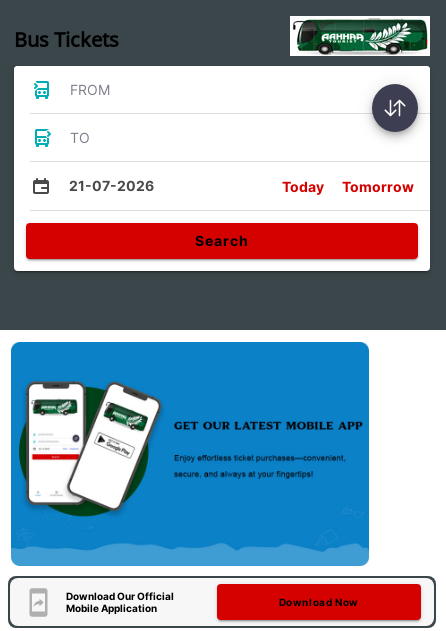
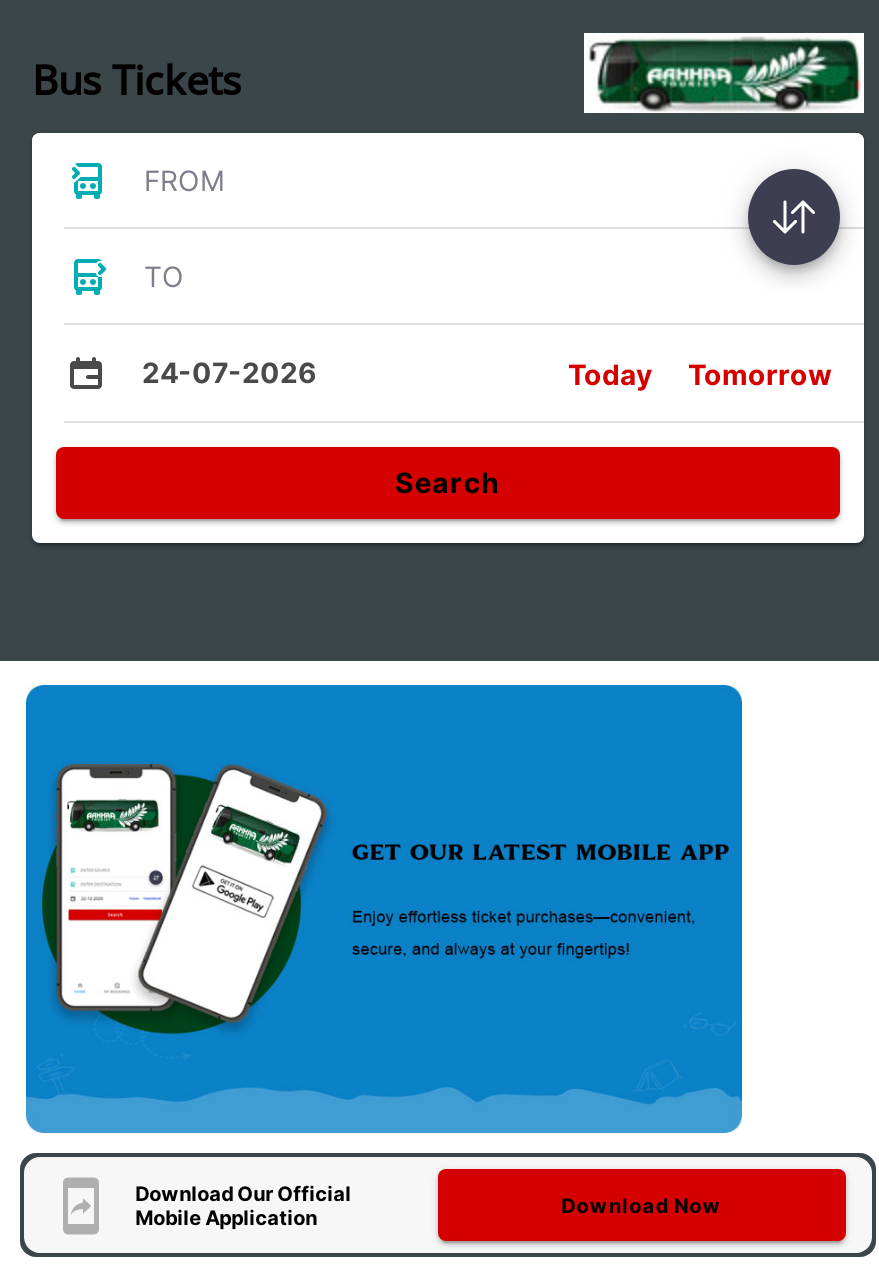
- 21-07-2026
+ 24-07-2026
